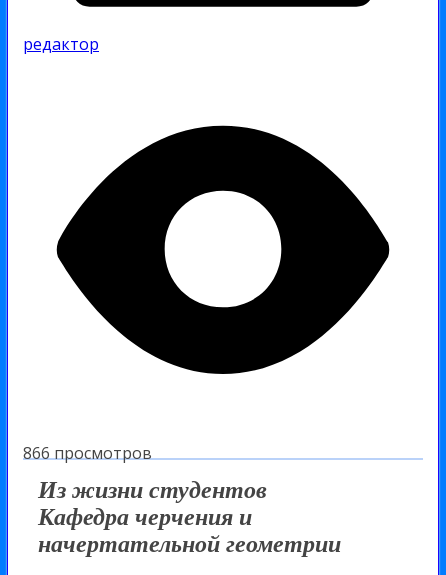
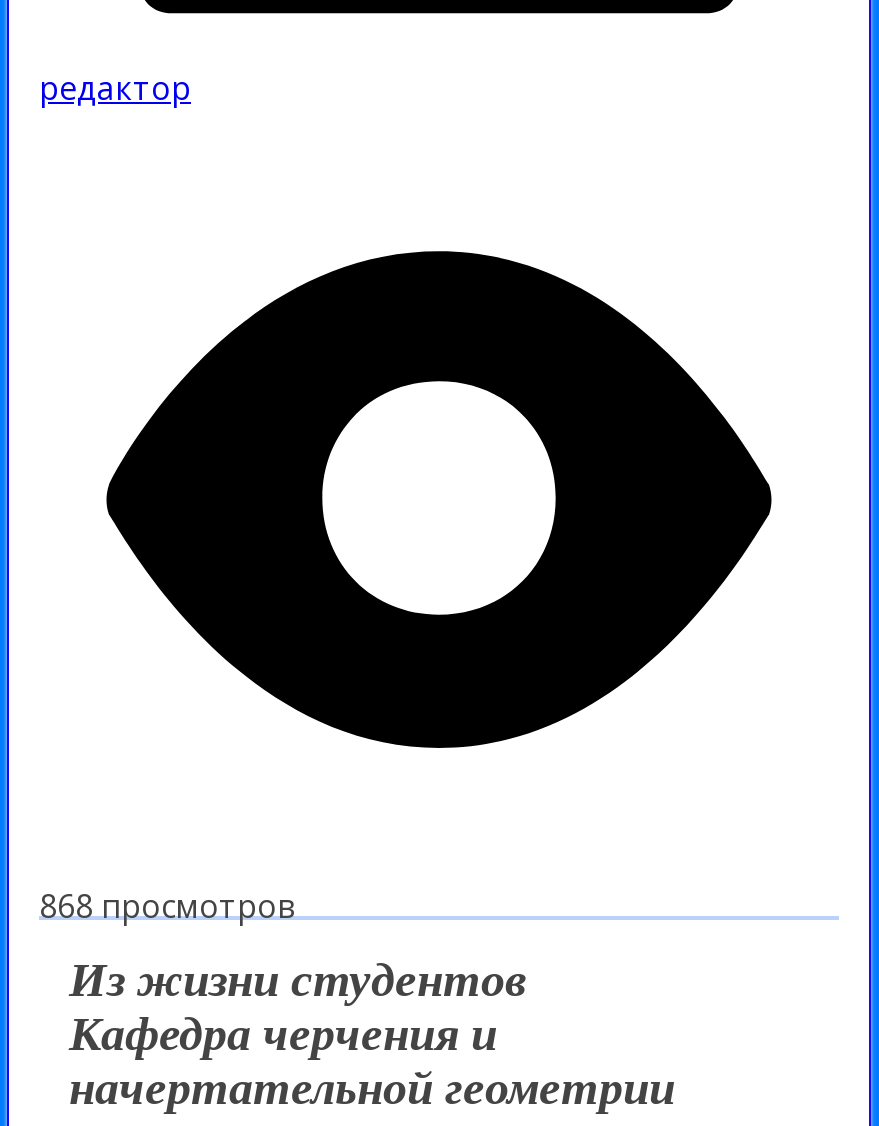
- 866 просмотров
+ 868 просмотров
